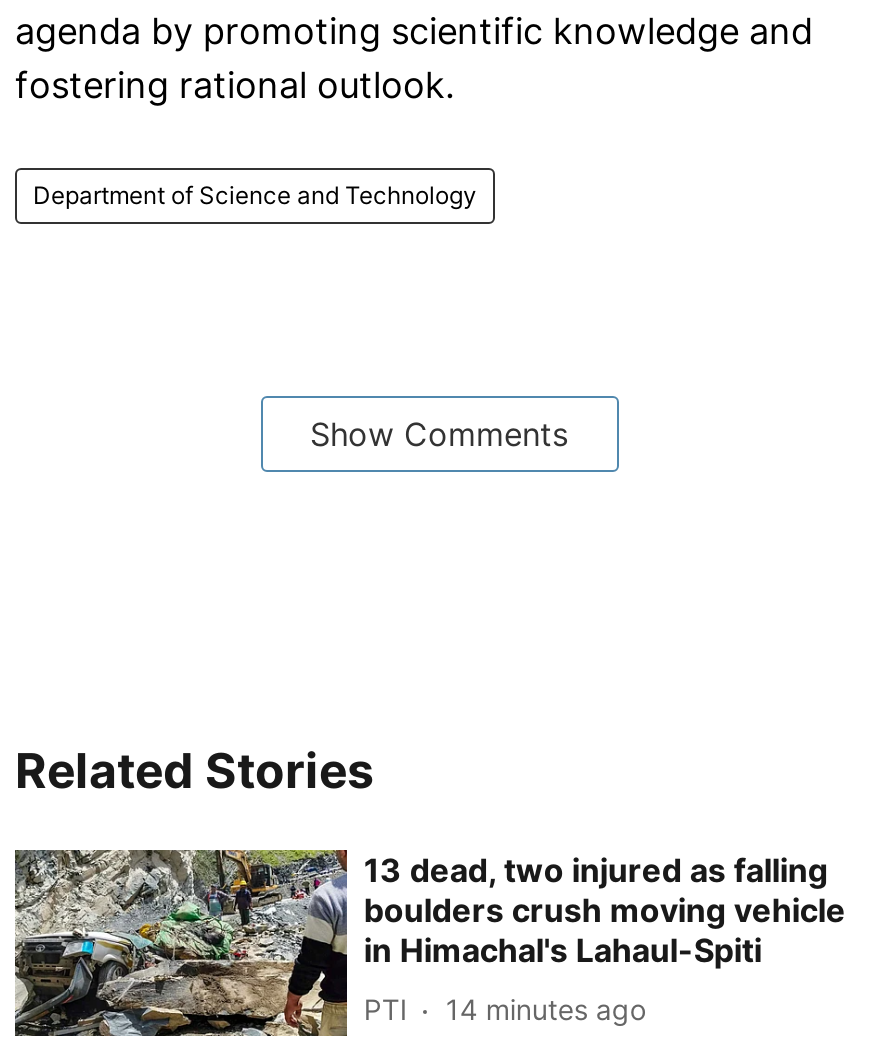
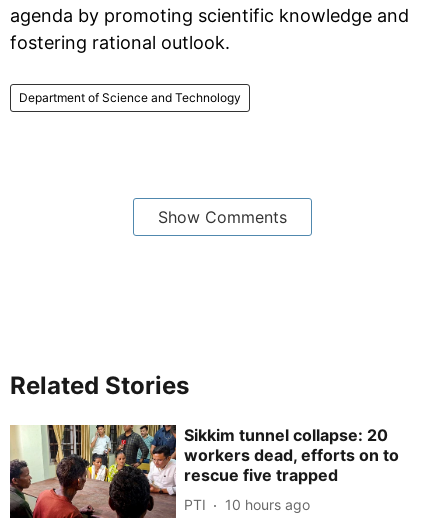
- [image]
- 13 dead, two injured as falling
- boulders crush moving vehicle
- in Himachal's Lahaul-Spiti
+ [image]
+ Sikkim tunnel collapse: 20
+ workers dead, efforts on to
+ rescue five trapped

- PTI 14 minutes ago
+ PTI 10 hours ago
